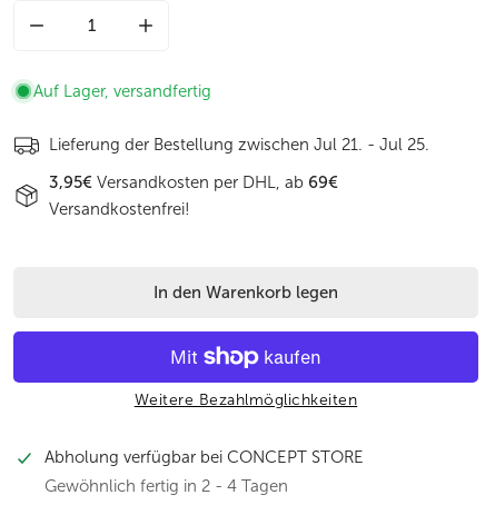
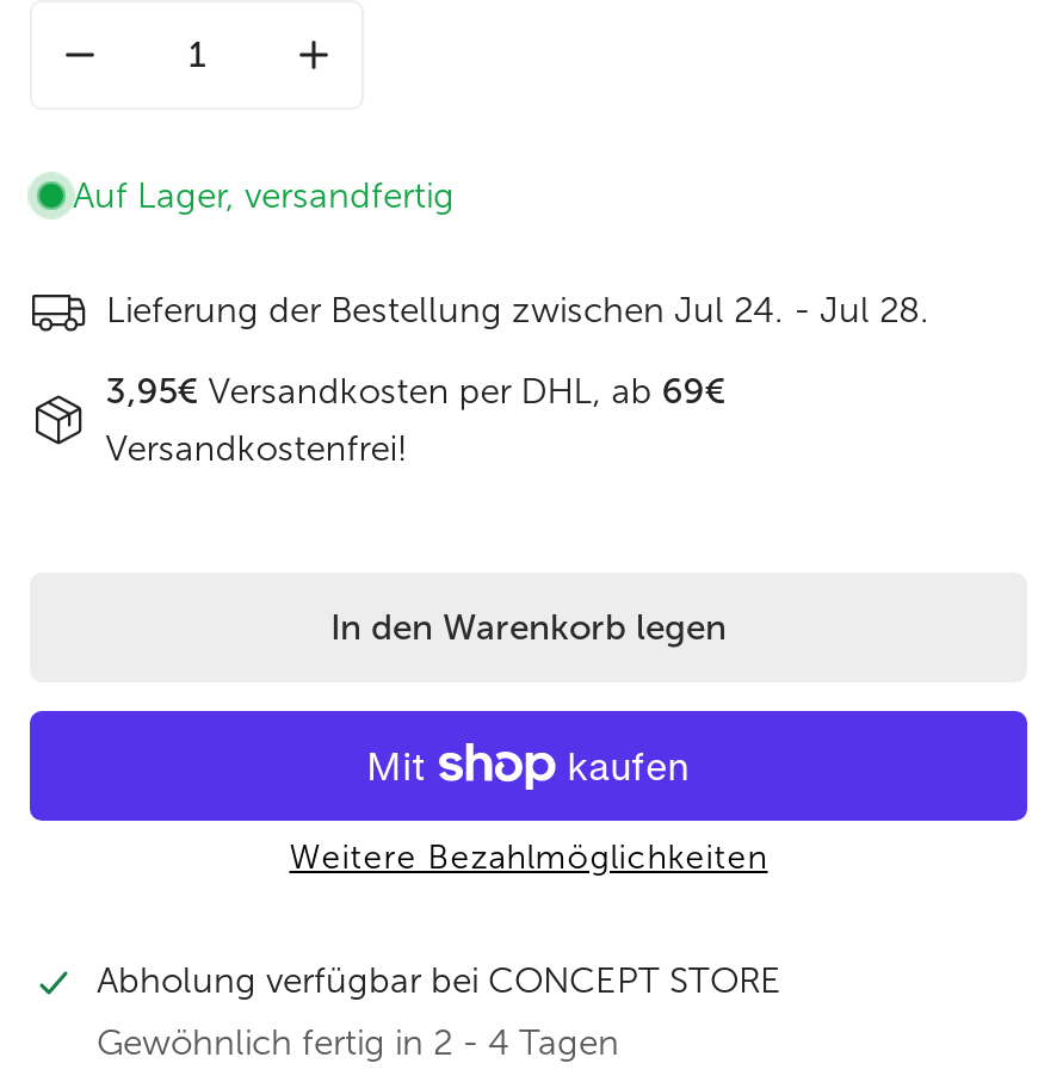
- Lieferung der Bestellung zwischen Jul 21. - Jul 25.
+ Lieferung der Bestellung zwischen Jul 24. - Jul 28.
